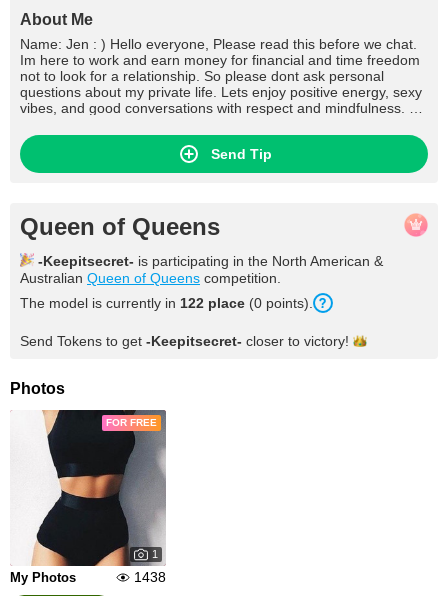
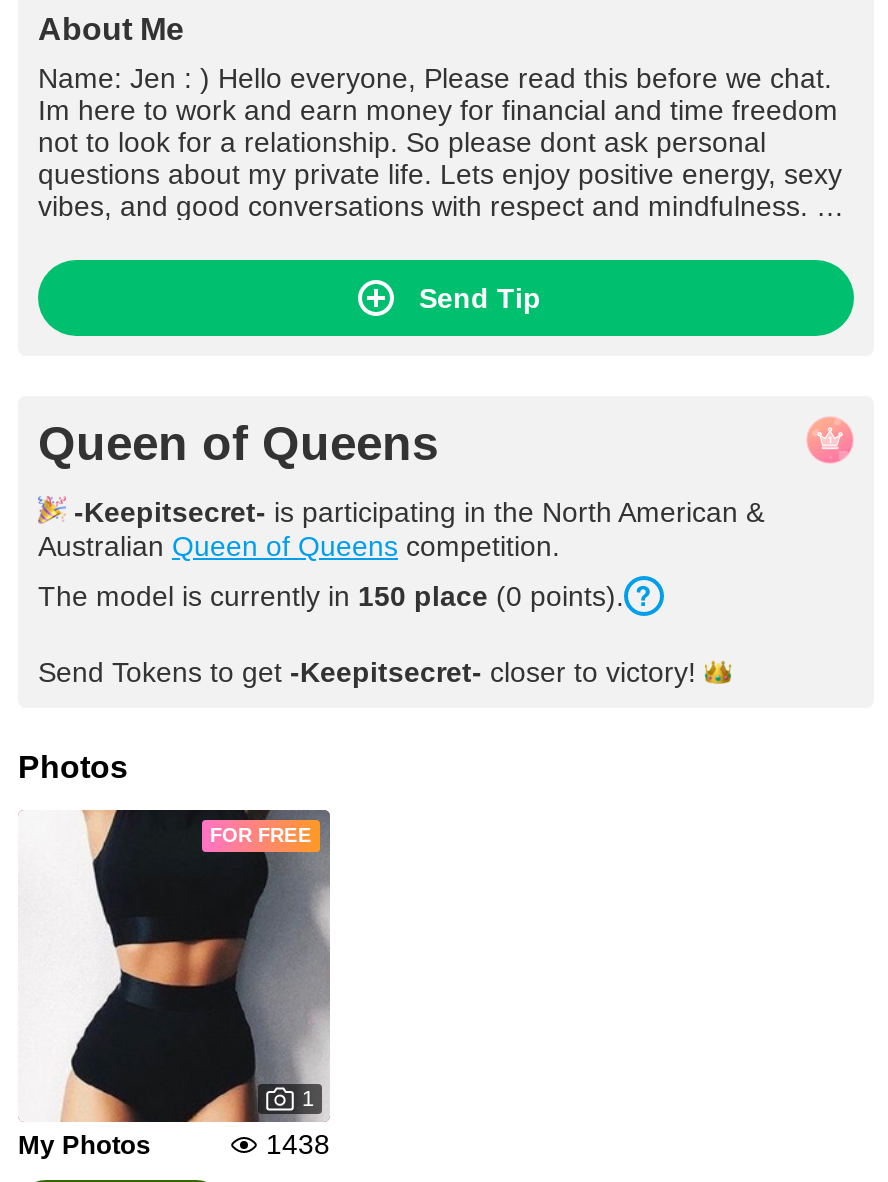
- The model is currently in 122 place (0 points).
+ The model is currently in 150 place (0 points).
